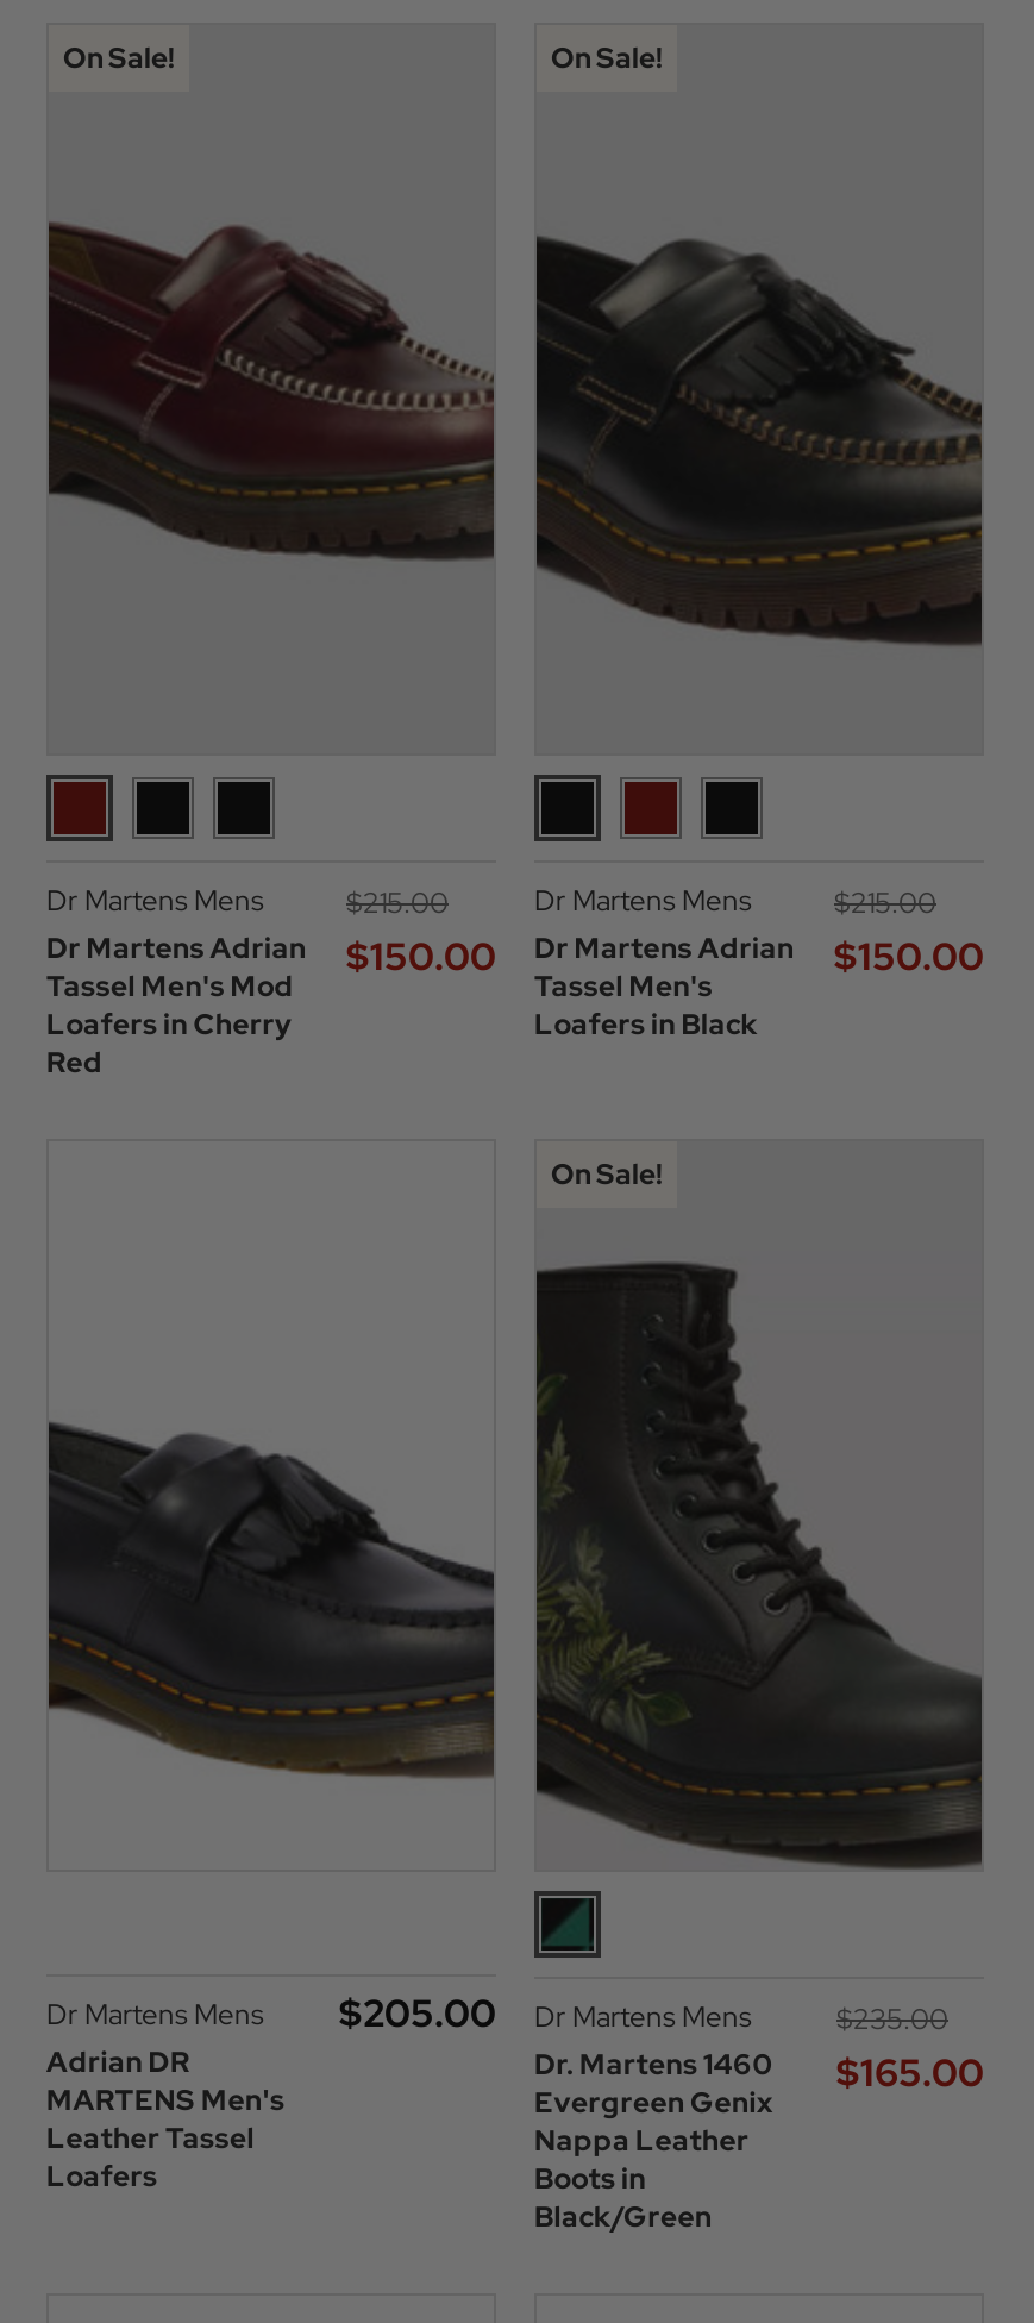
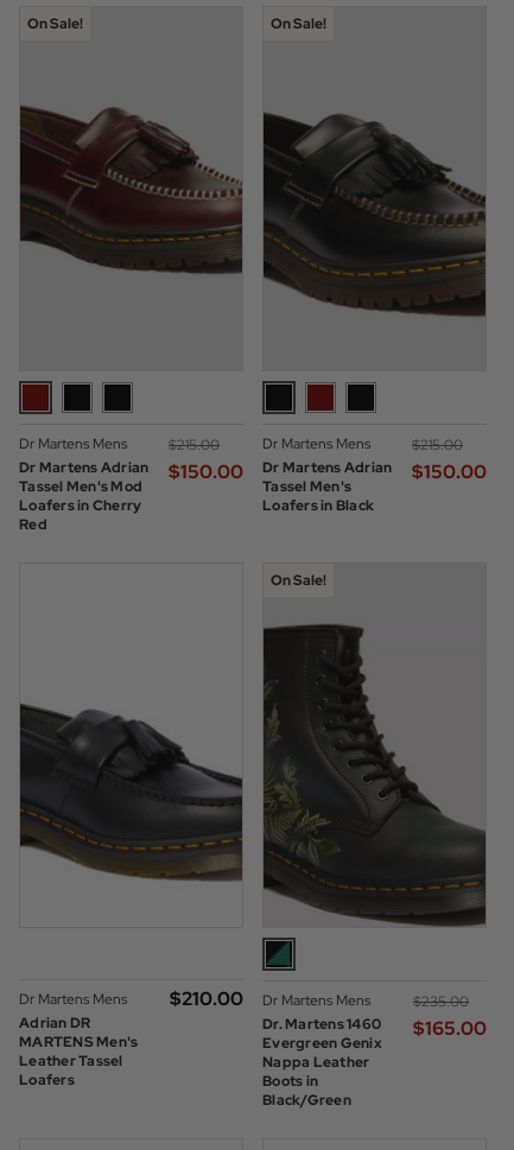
- $‌205.00
+ $‌210.00
